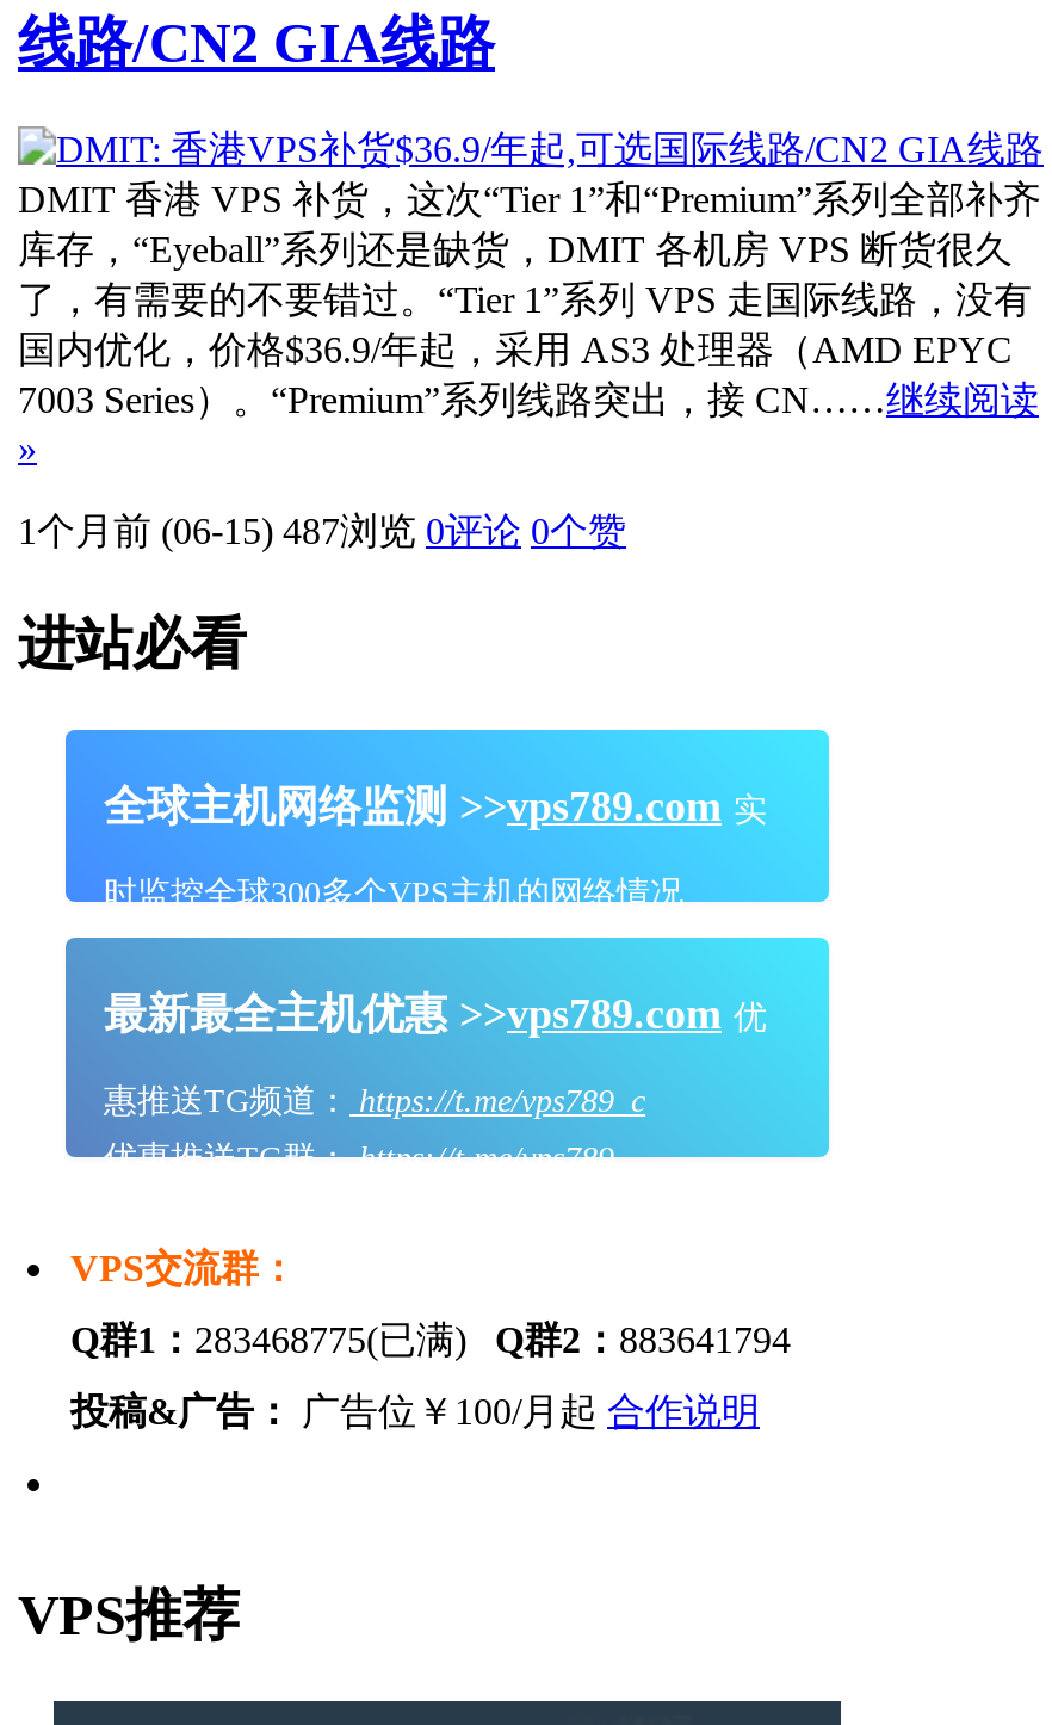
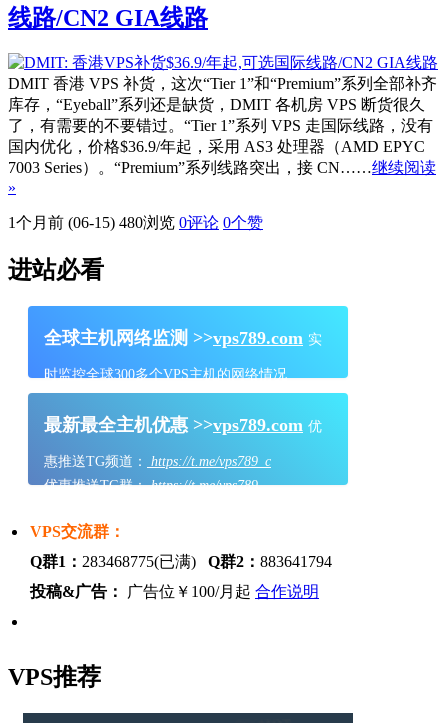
- 1个月前 (06-15) 487浏览 0评论 0个赞
+ 1个月前 (06-15) 480浏览 0评论 0个赞
